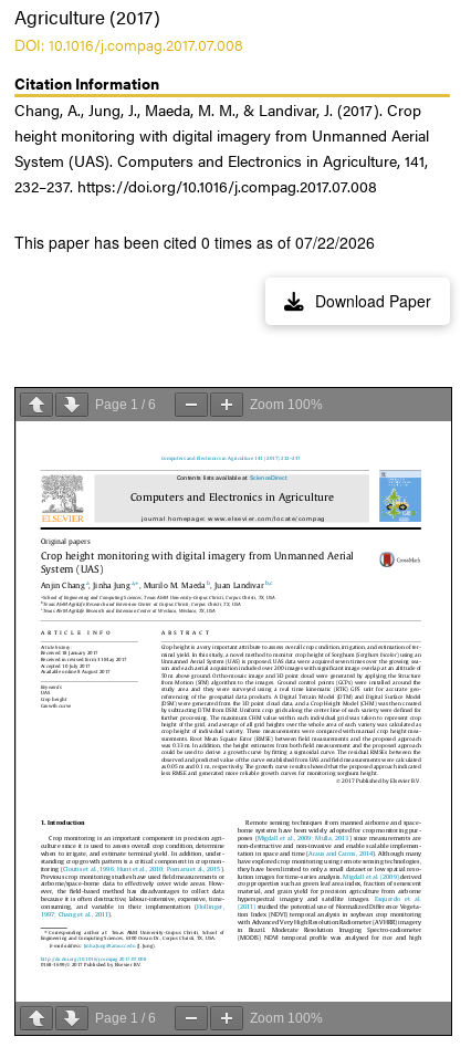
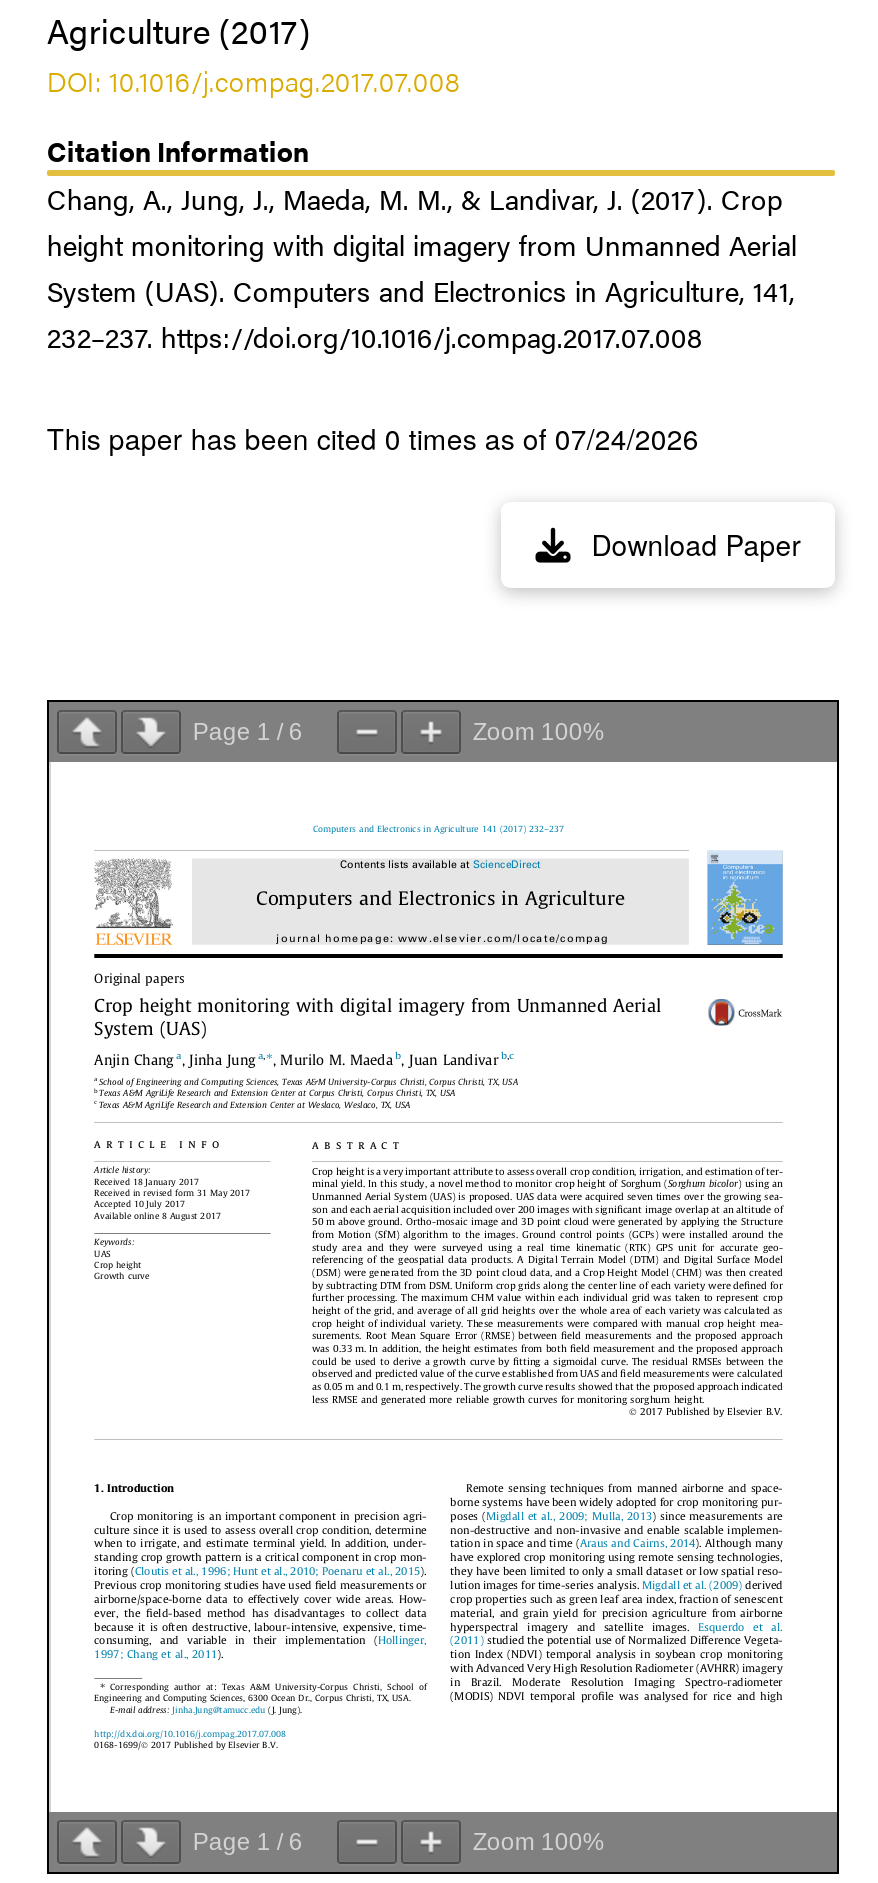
- This paper has been cited 0 times as of 07/22/2026
+ This paper has been cited 0 times as of 07/24/2026
